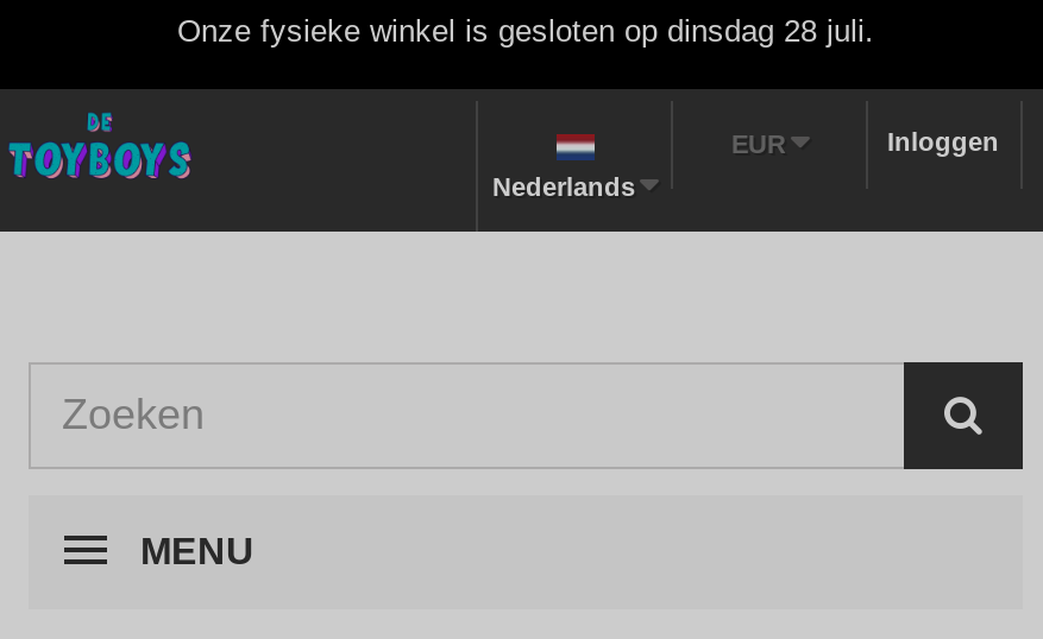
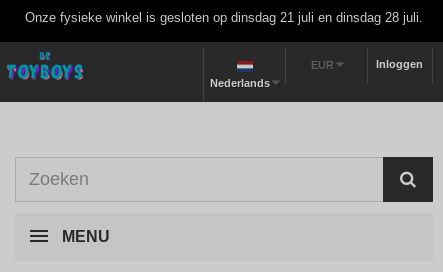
- Onze fysieke winkel is gesloten op dinsdag 28 juli.
+ Onze fysieke winkel is gesloten op dinsdag 21 juli en dinsdag 28 juli.
